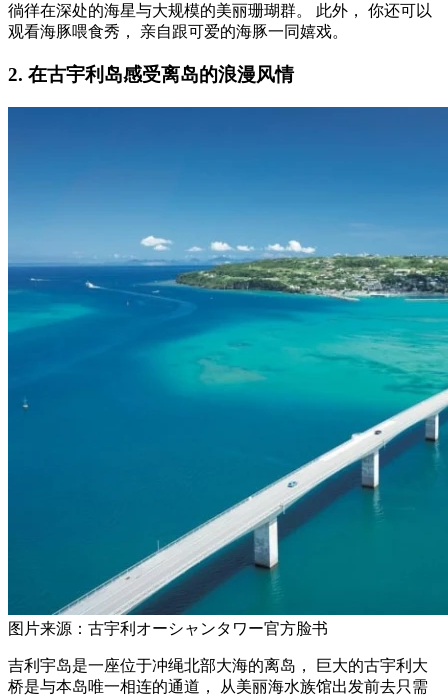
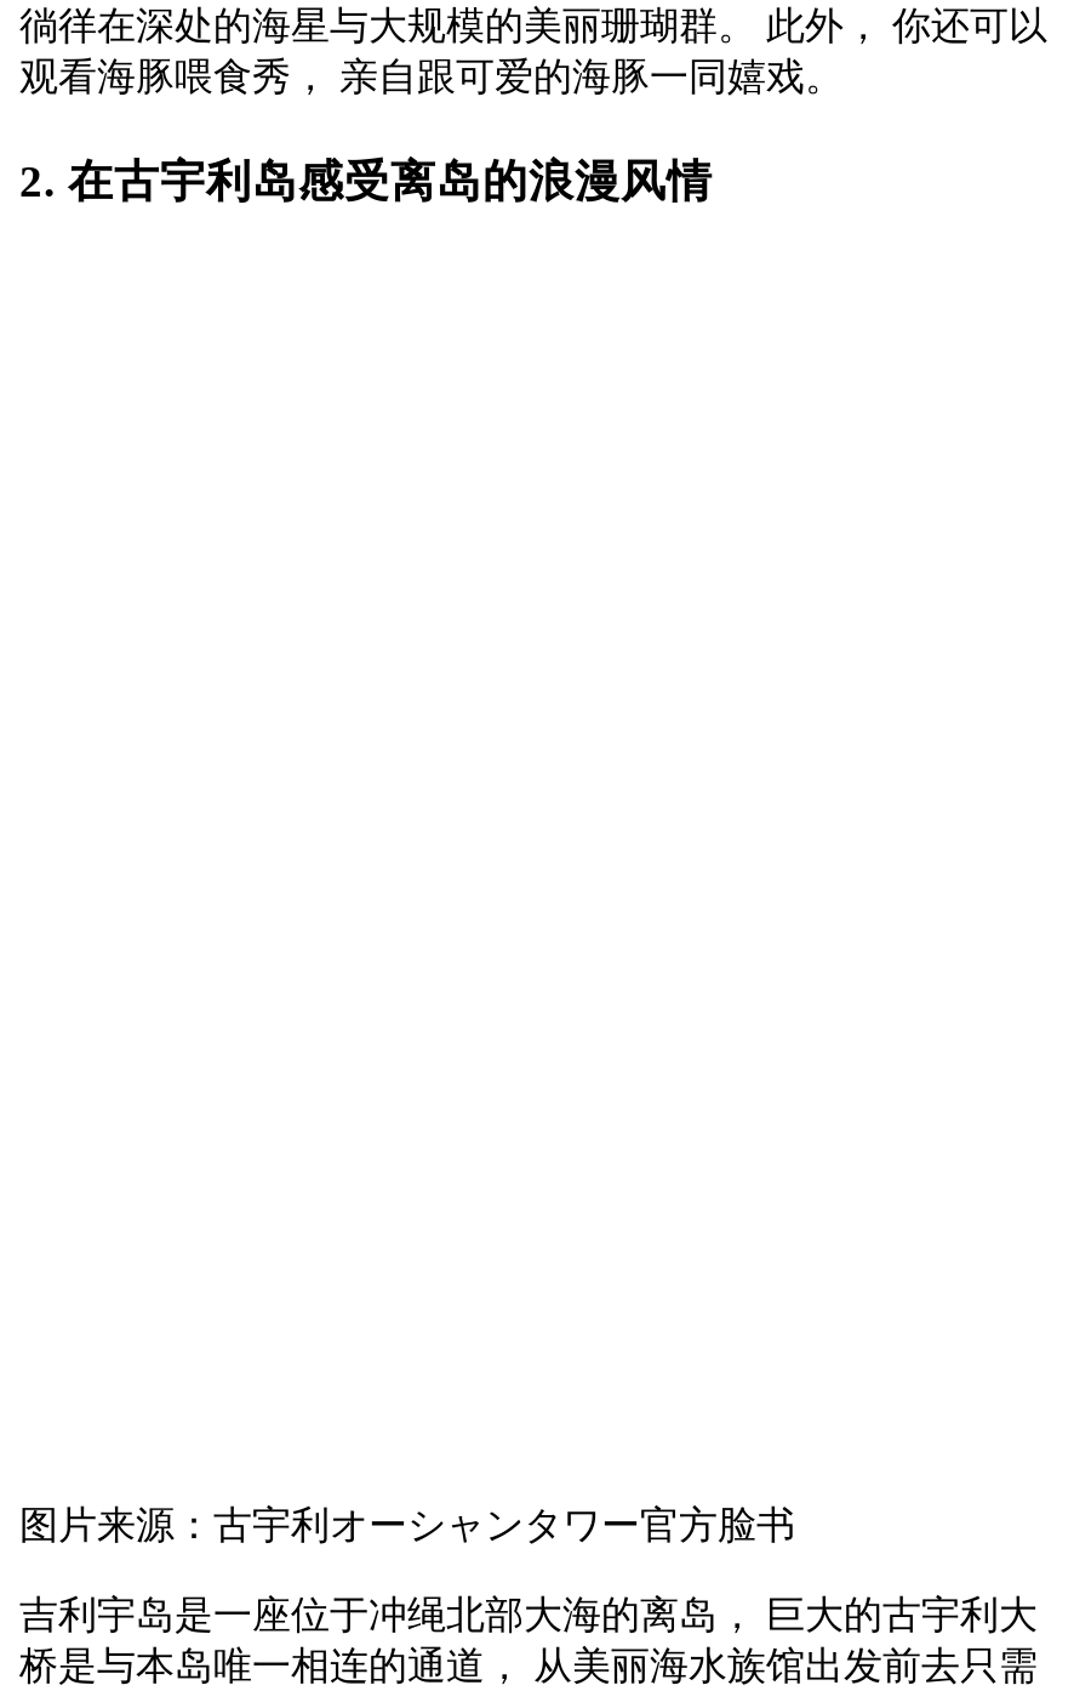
- [image]
